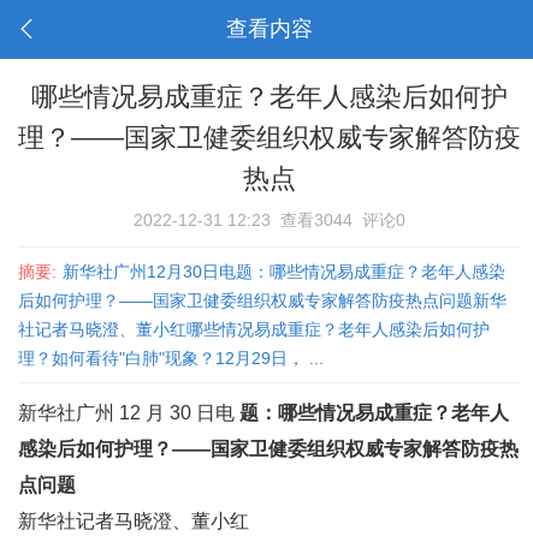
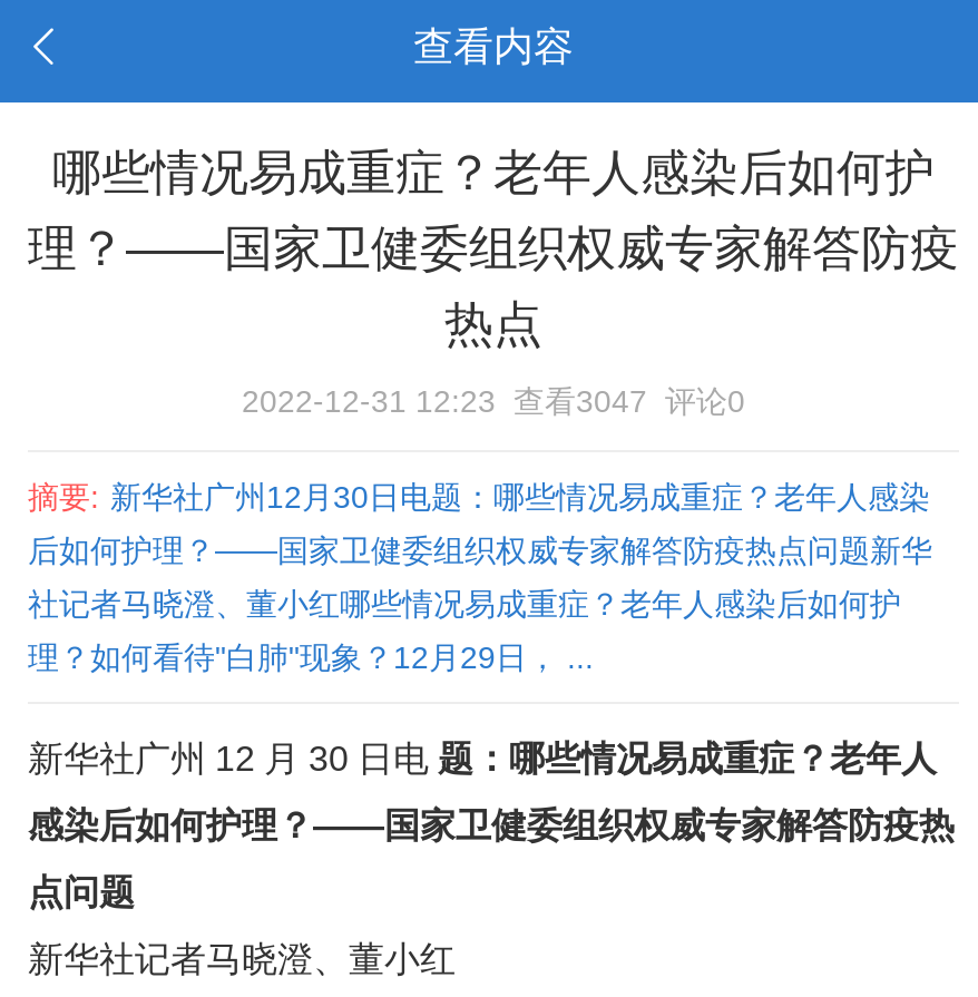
- 2022-12-31 12:23 查看3044 评论0
+ 2022-12-31 12:23 查看3047 评论0
